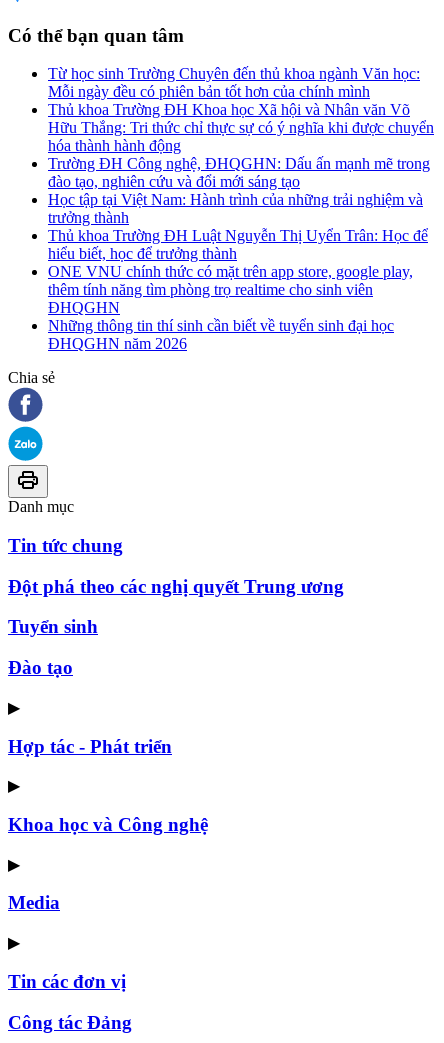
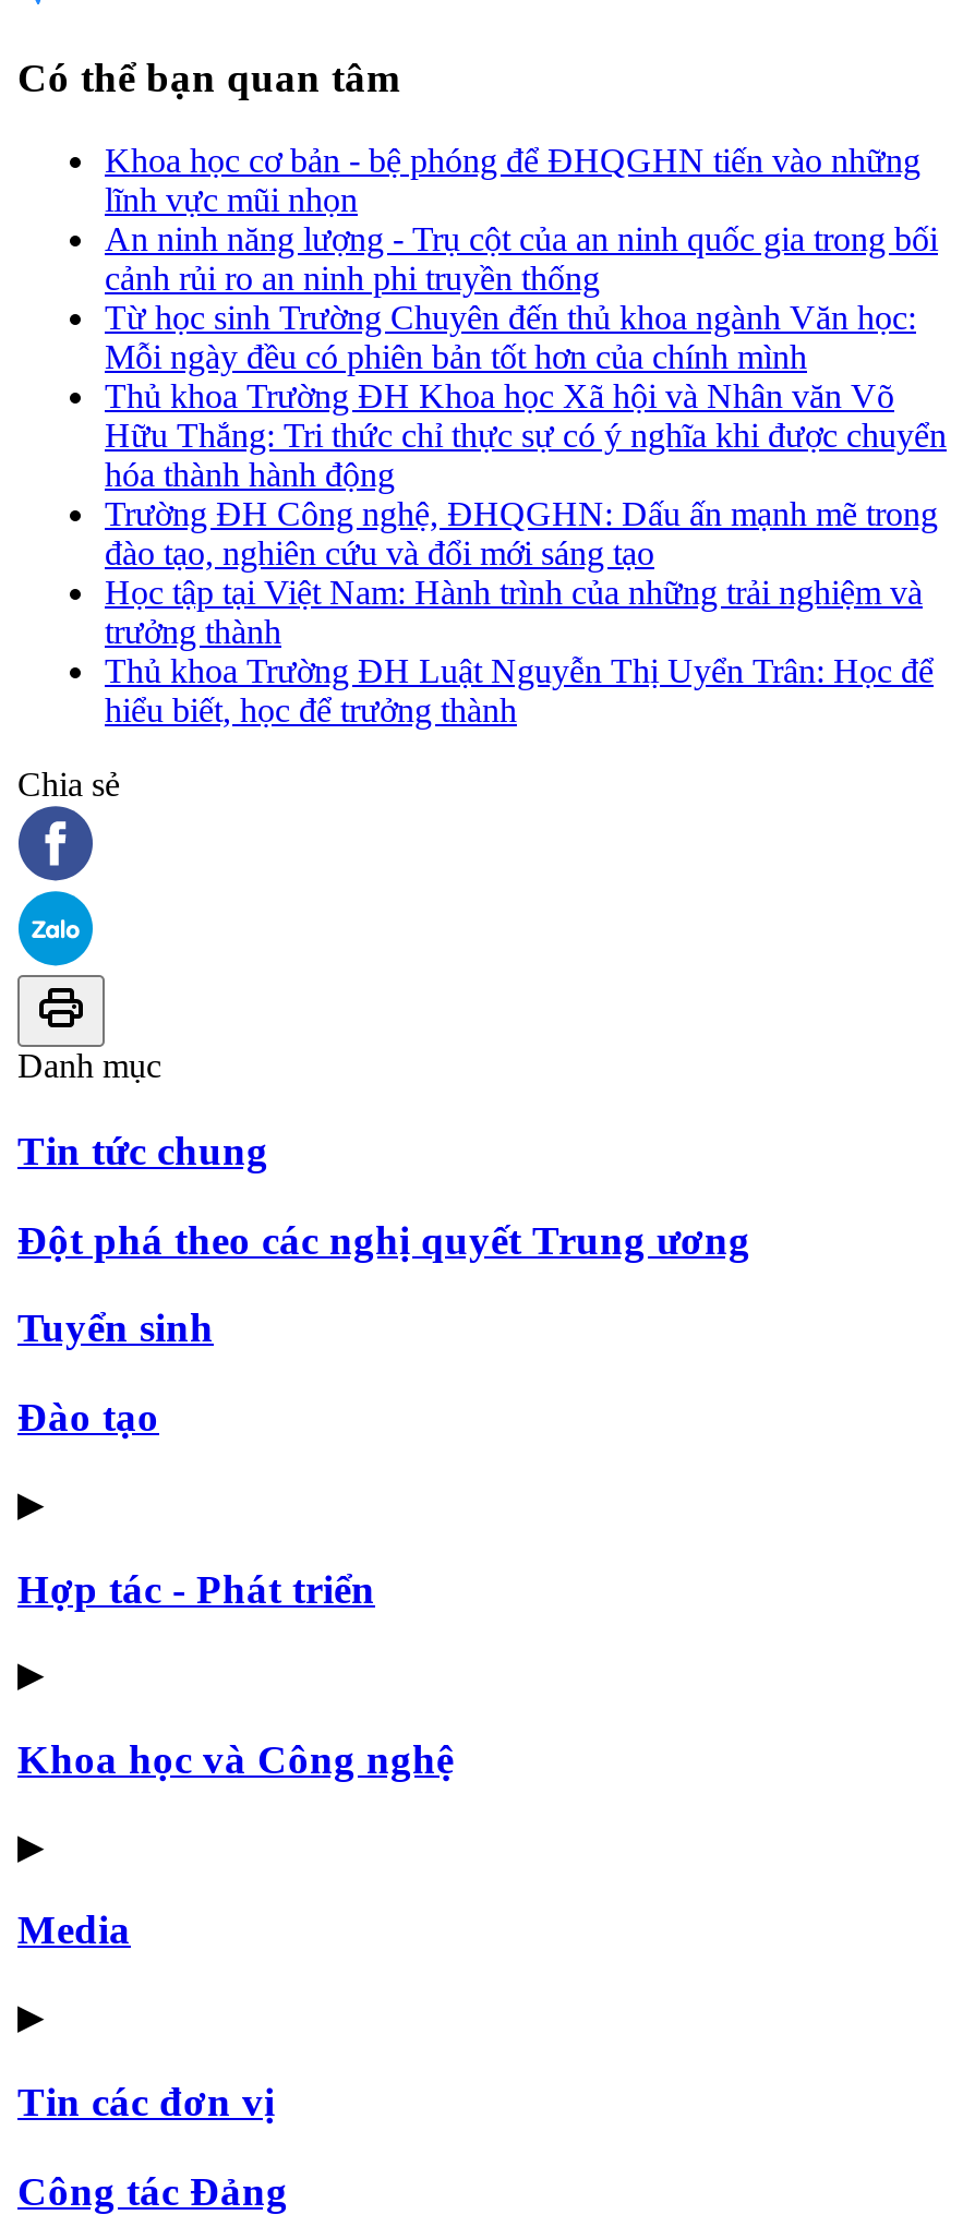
+ Khoa học cơ bản - bệ phóng để ĐHQGHN tiến vào những
+ lĩnh vực mũi nhọn
+ An ninh năng lượng - Trụ cột của an ninh quốc gia trong bối
+ cảnh rủi ro an ninh phi truyền thống

moved down: Từ học sinh Trường Chuyên đến thủ khoa ngành Văn học: | Mỗi ngày đều có phiên bản tốt hơn của chính mình | Thủ khoa Trường ĐH Khoa học Xã hội và Nhân văn Võ | ... | Thủ khoa Trường ĐH Luật Nguyễn Thị Uyển Trân: Học để | hiểu biết, học để trưởng thành

- ONE VNU chính thức có mặt trên app store, google play,
- thêm tính năng tìm phòng trọ realtime cho sinh viên
- ĐHQGHN
- Những thông tin thí sinh cần biết về tuyển sinh đại học
- ĐHQGHN năm 2026
